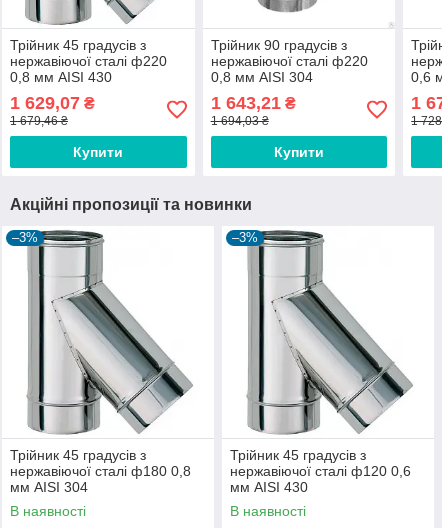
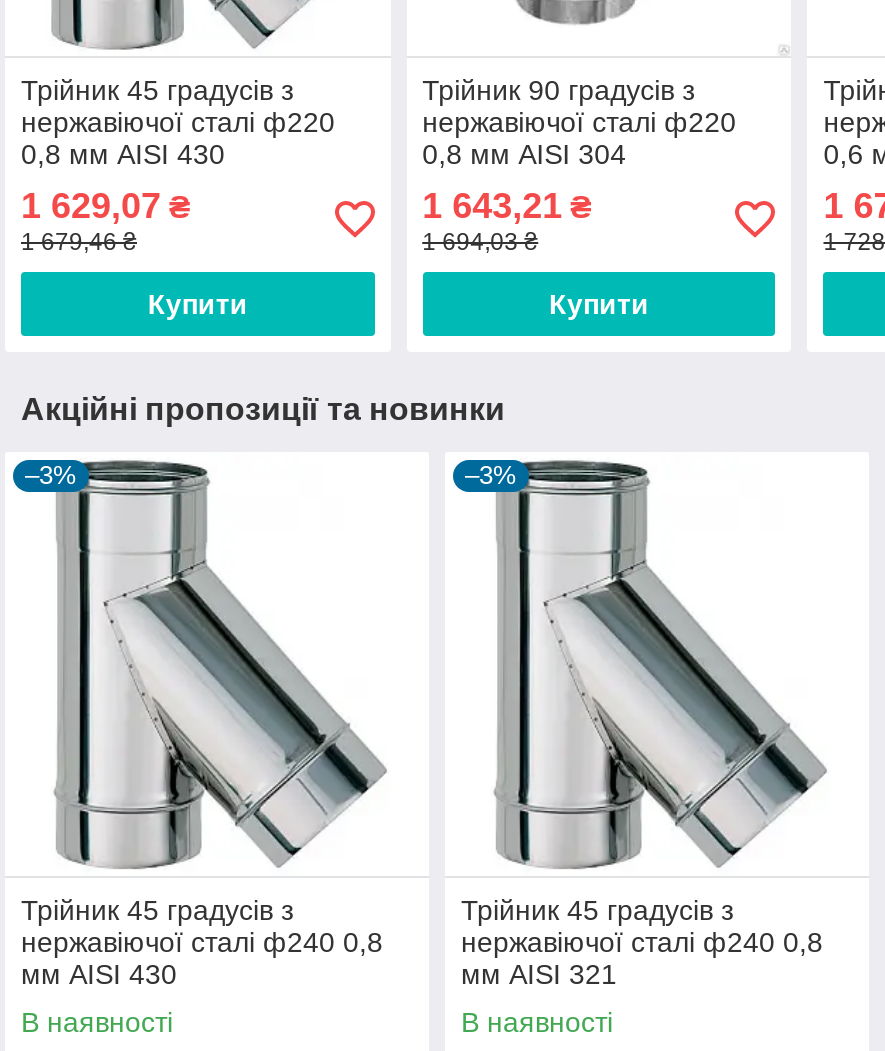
- нержавіючої сталі ф180 0,8
+ нержавіючої сталі ф240 0,8

- нержавіючої сталі ф120 0,6
+ нержавіючої сталі ф240 0,8

- мм AISI 304
+ мм AISI 430

- мм AISI 430
+ мм AISI 321
